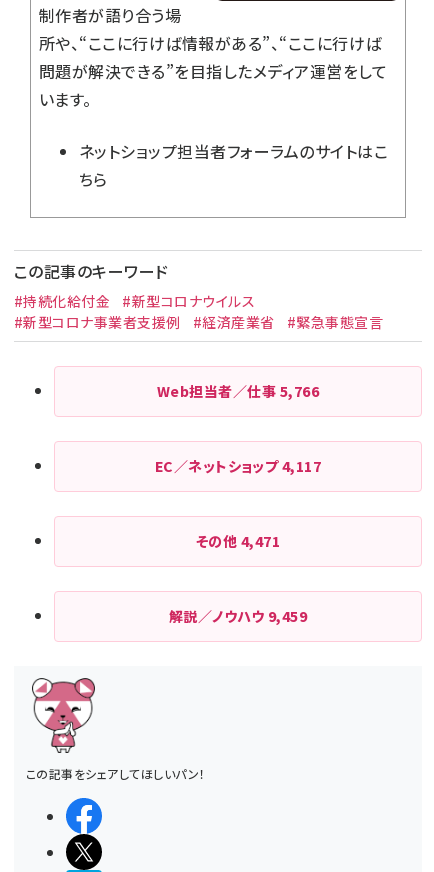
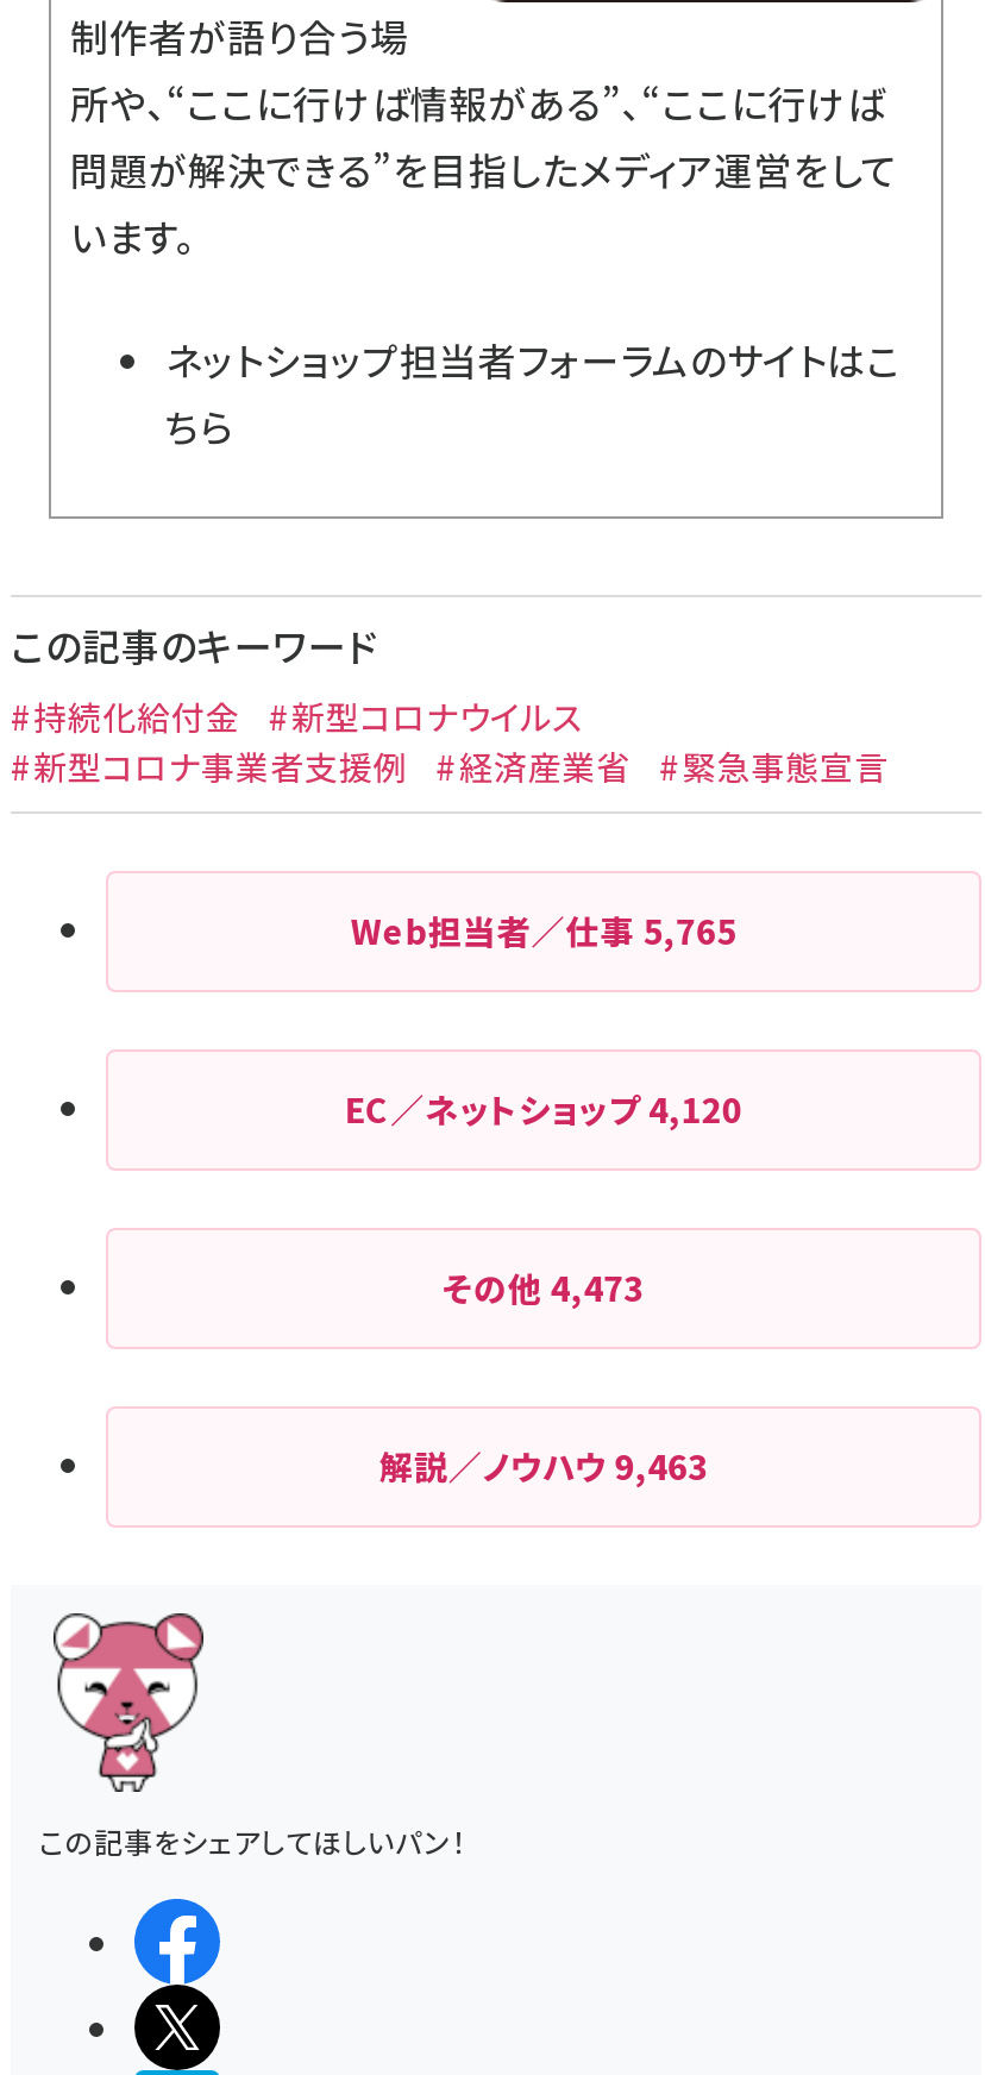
- Web担当者／仕事5,766
+ Web担当者／仕事5,765

- EC／ネットショップ4,117
+ EC／ネットショップ4,120

- その他4,471
+ その他4,473

- 解説／ノウハウ9,459
+ 解説／ノウハウ9,463
